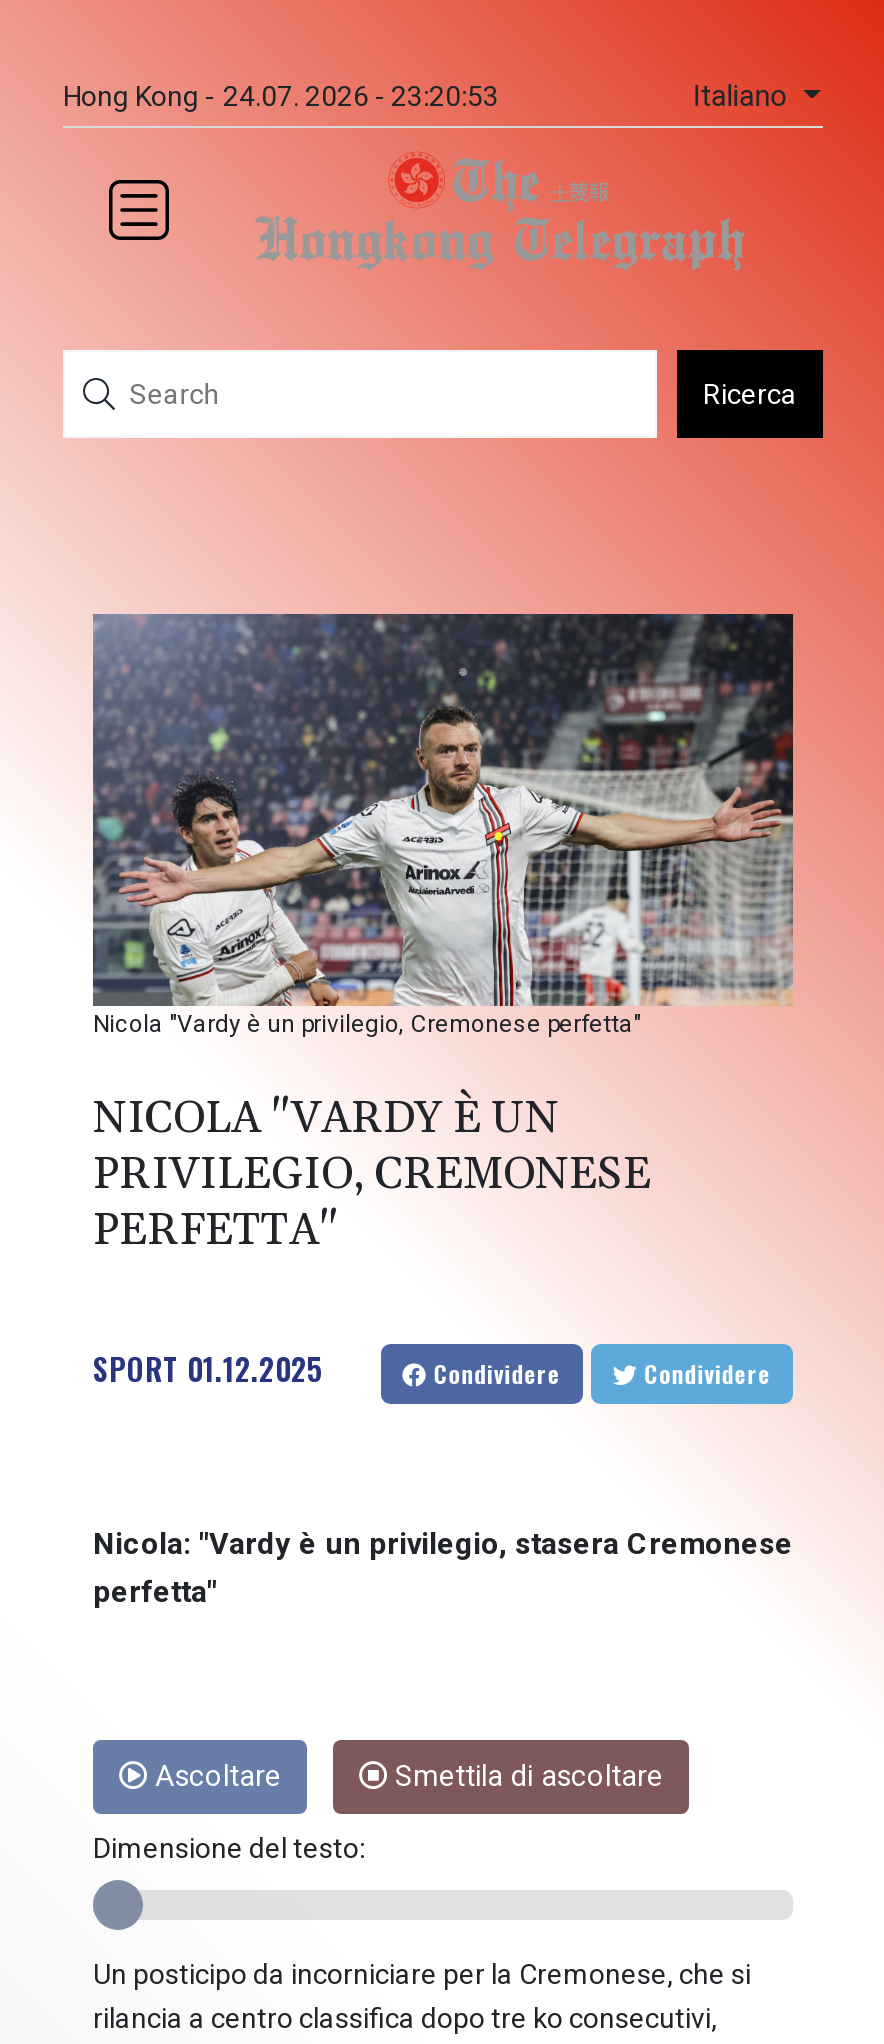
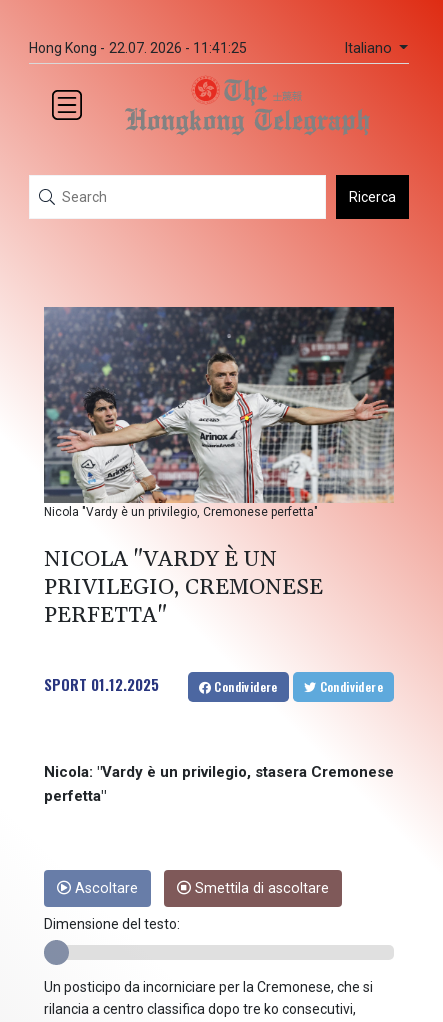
- Hong Kong - 24.07. 2026 - 23:20:53
+ Hong Kong - 22.07. 2026 - 11:41:25
